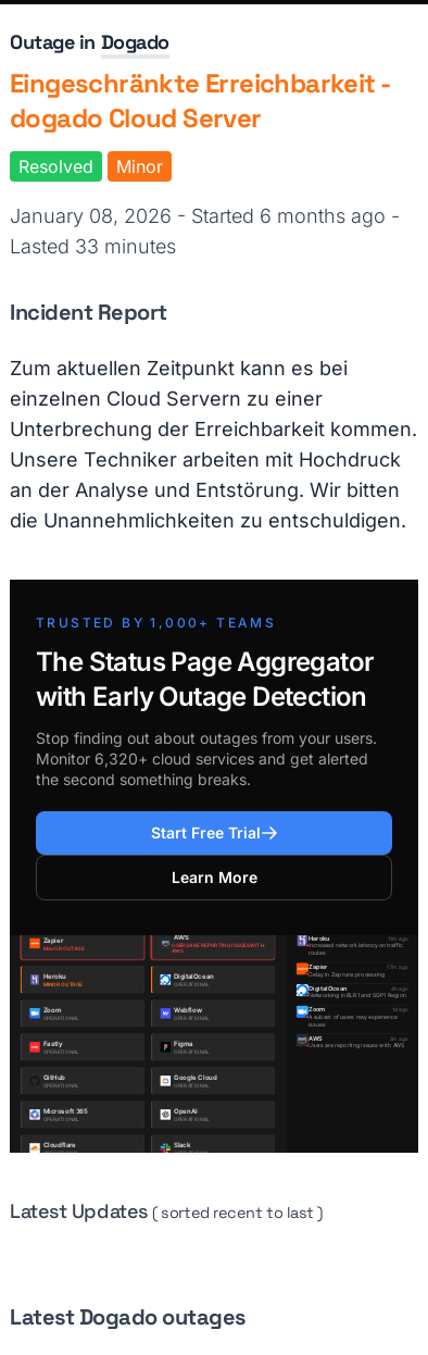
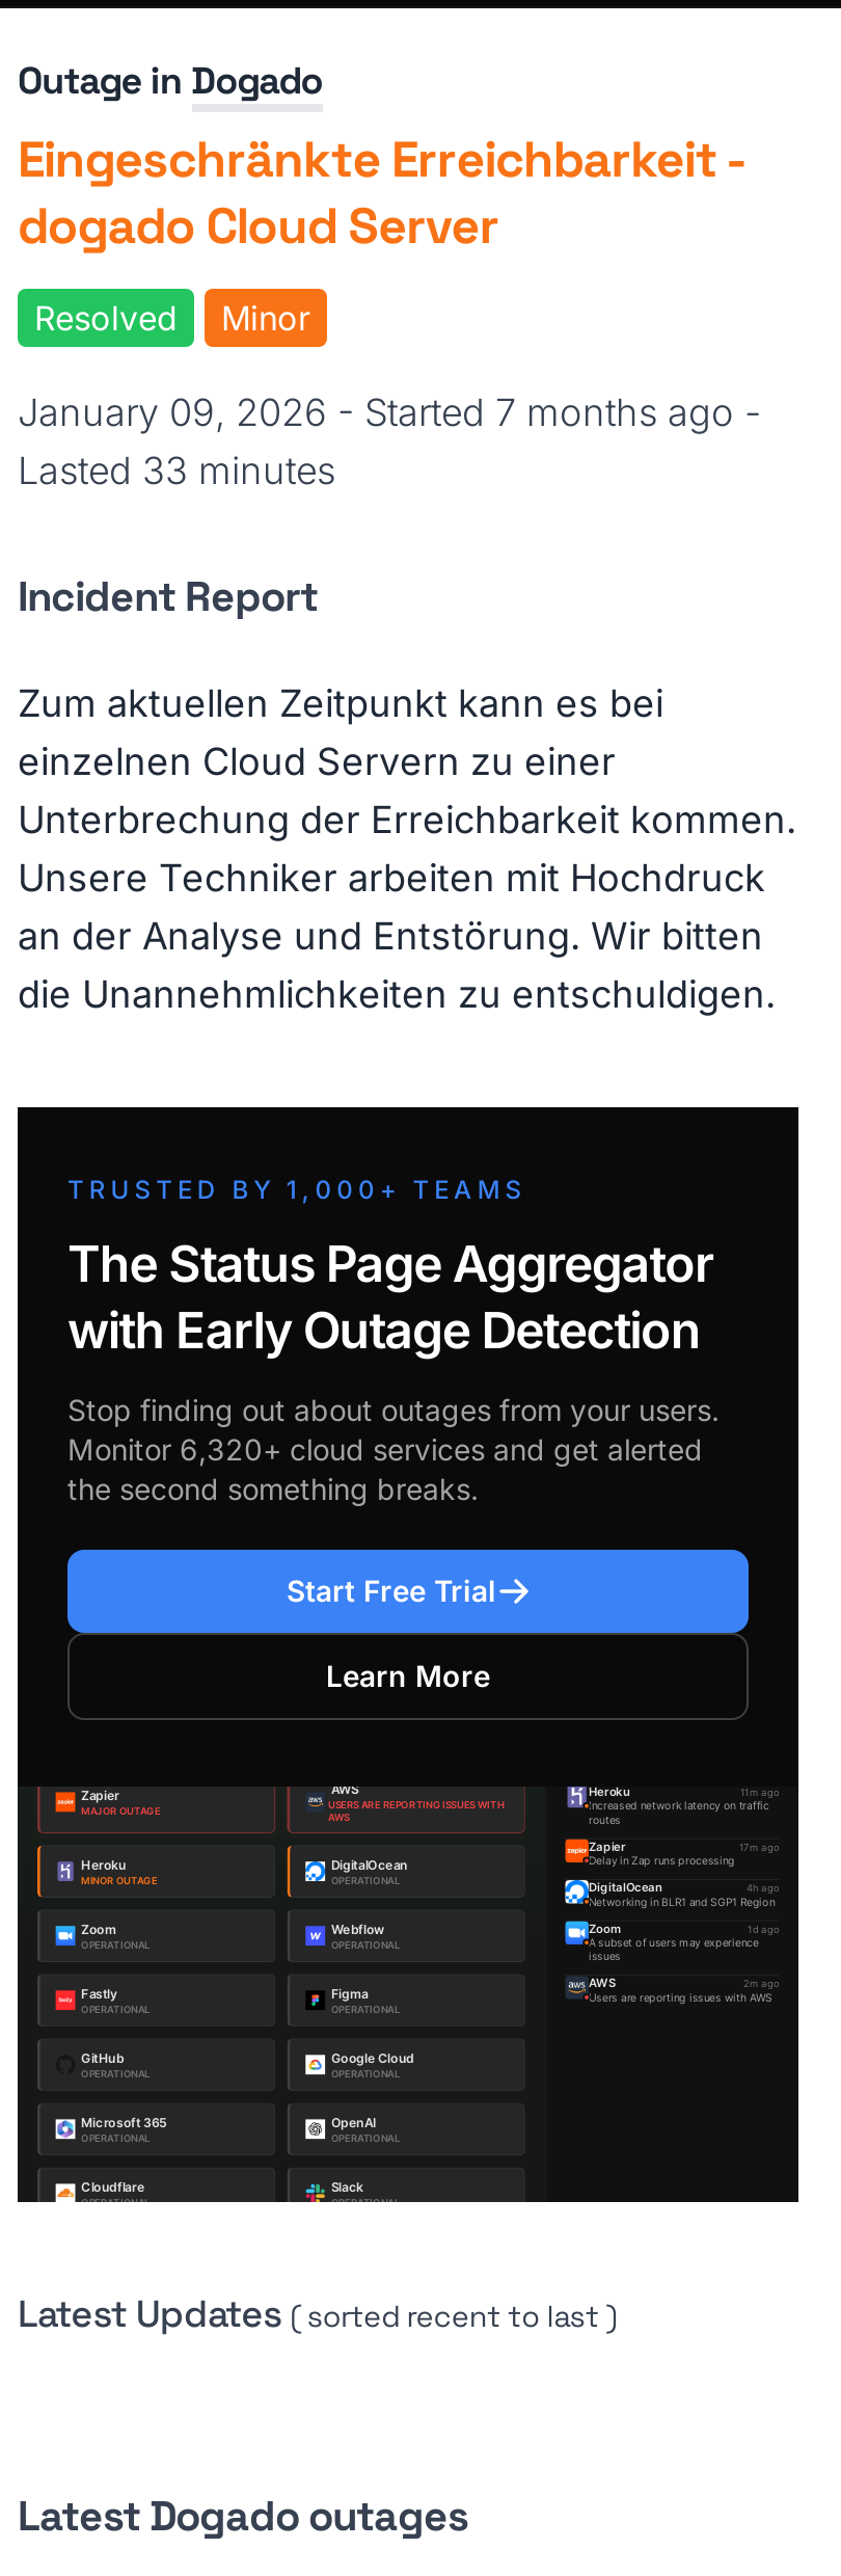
- January 08, 2026 - Started 6 months ago -
+ January 09, 2026 - Started 7 months ago -
